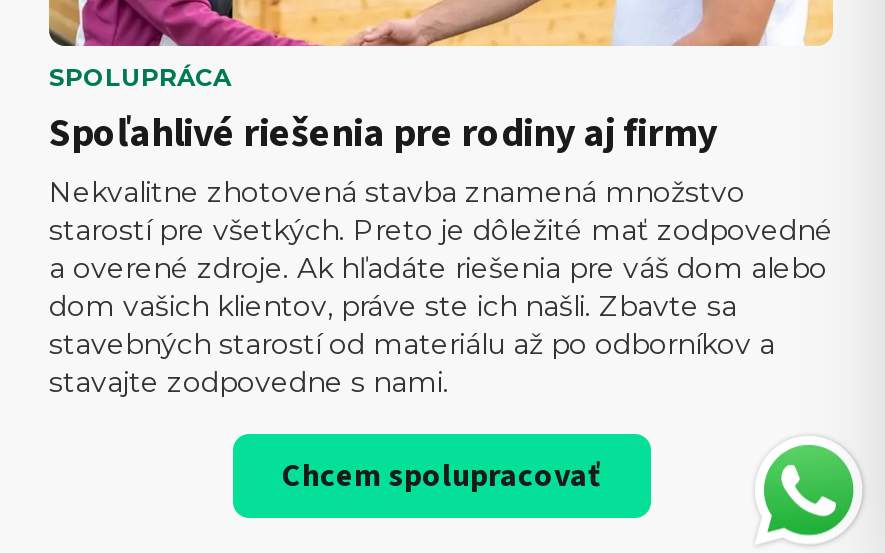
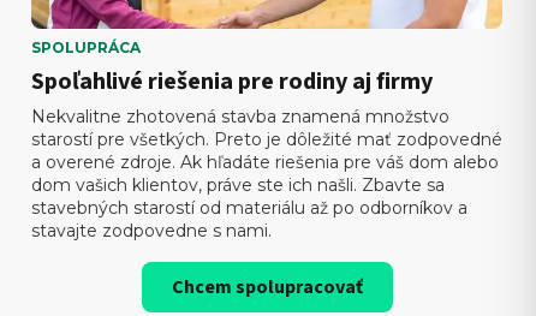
- [image]
